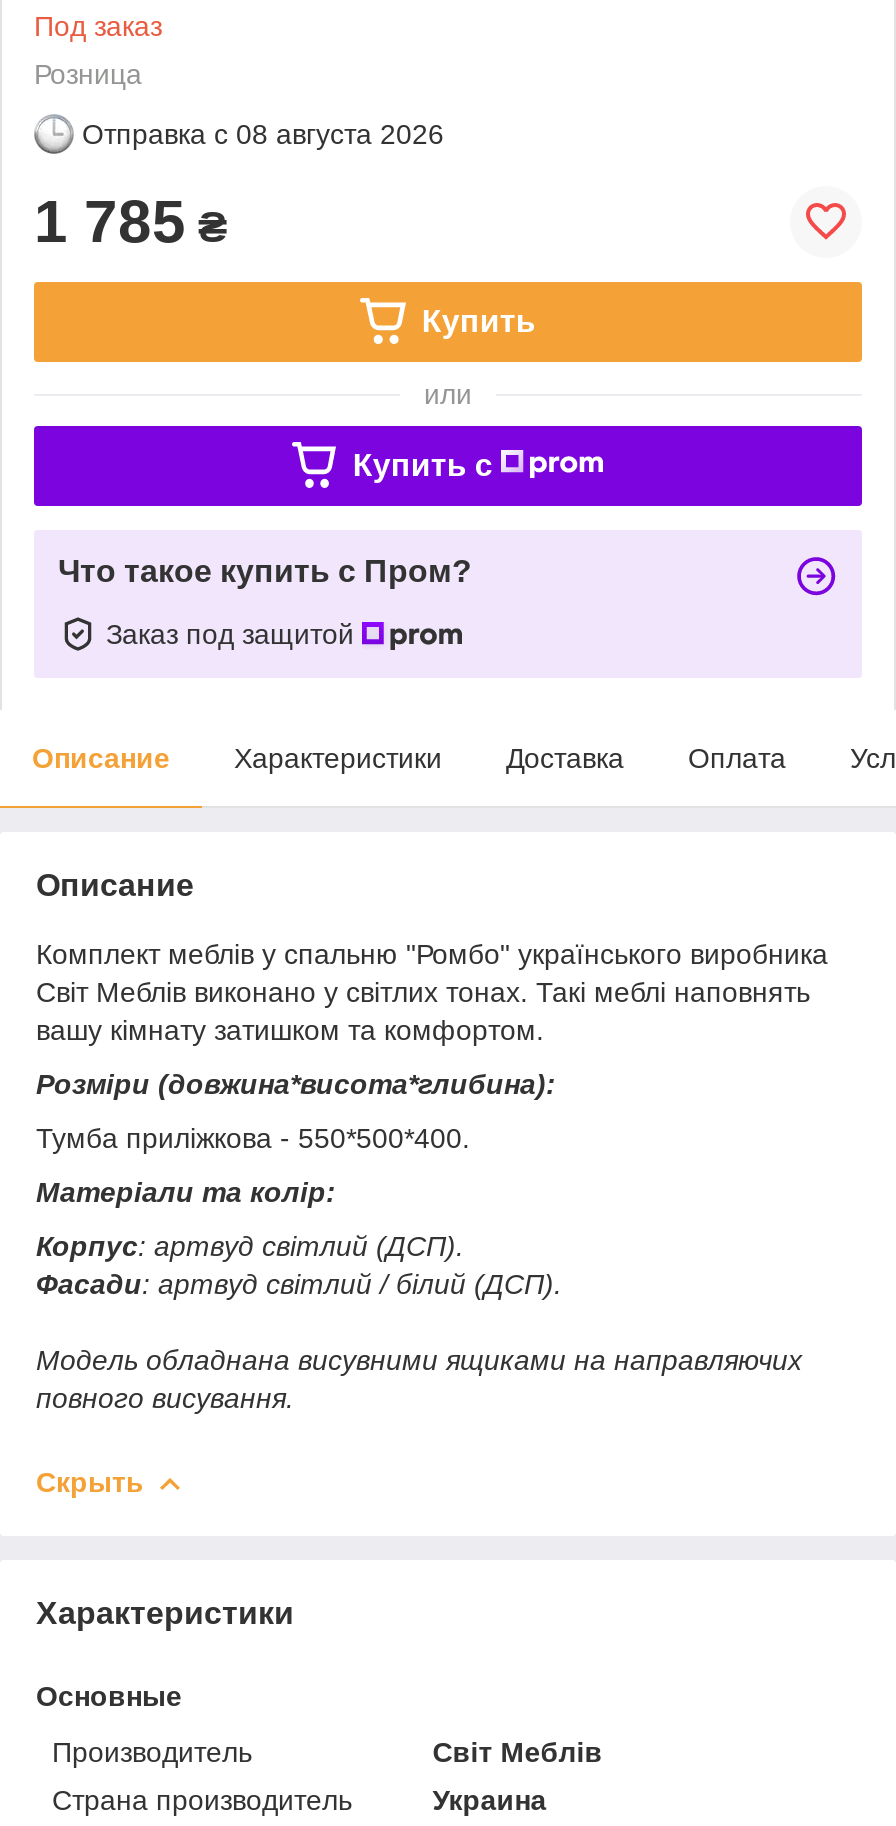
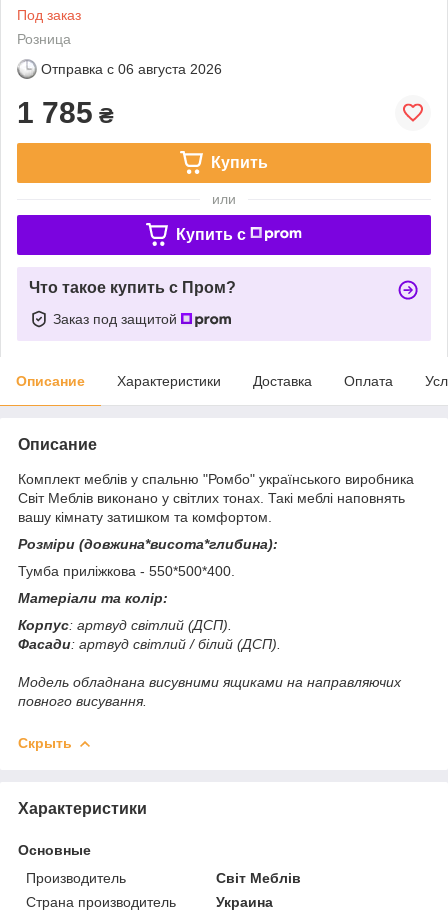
- Отправка с 08 августа 2026
+ Отправка с 06 августа 2026
